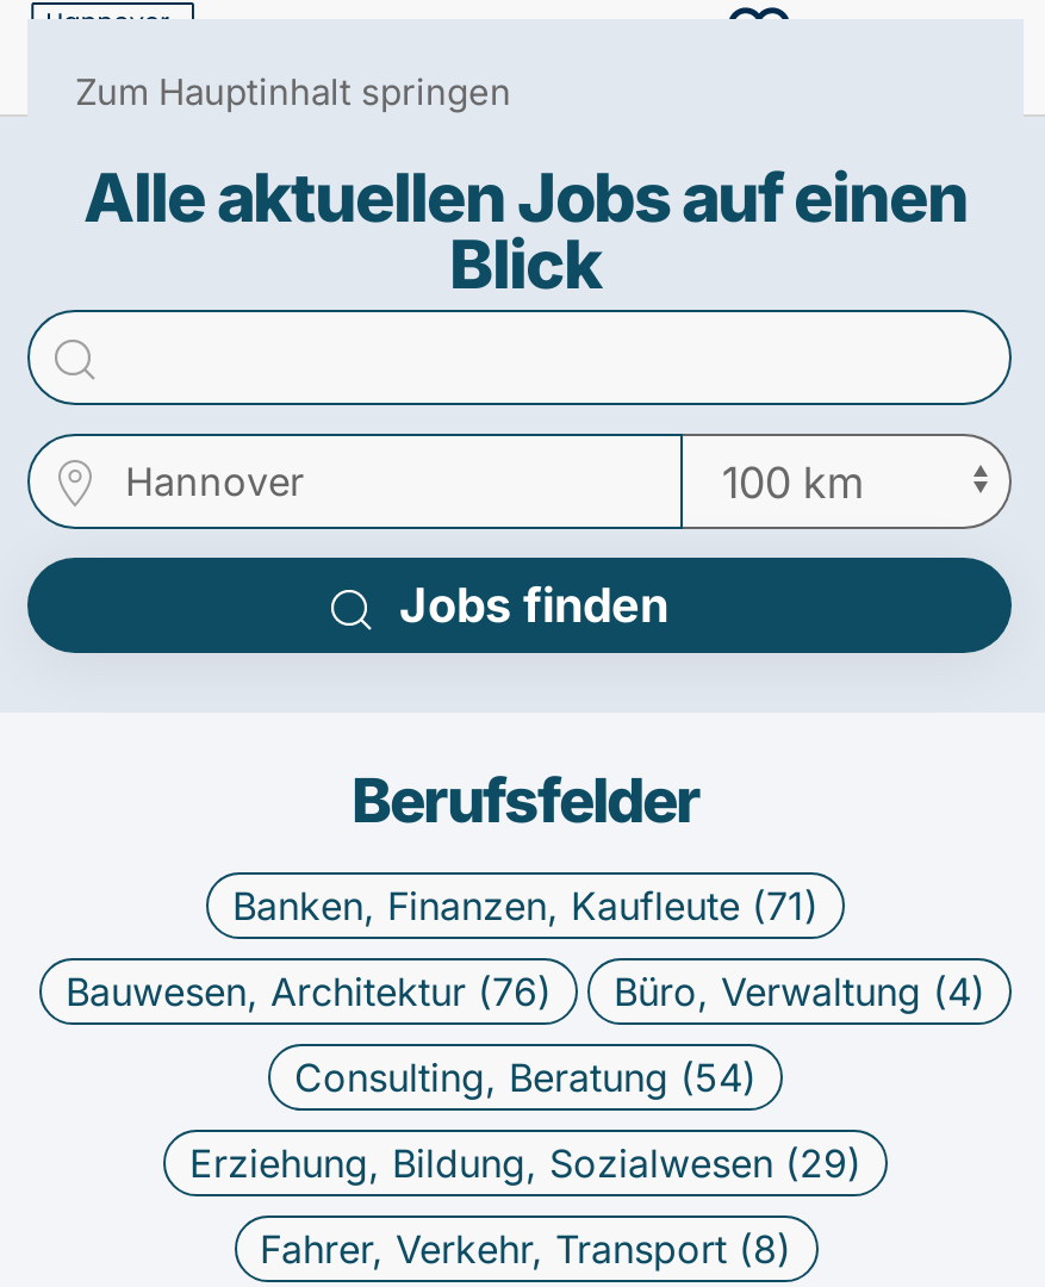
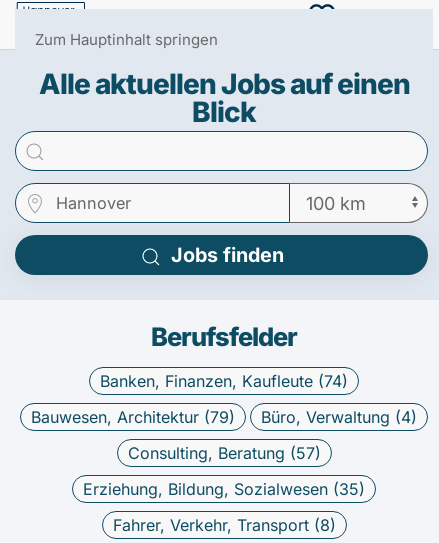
- Banken, Finanzen, Kaufleute (71)
+ Banken, Finanzen, Kaufleute (74)

- Bauwesen, Architektur (76)
+ Bauwesen, Architektur (79)

- Consulting, Beratung (54)
+ Consulting, Beratung (57)

- Erziehung, Bildung, Sozialwesen (29)
+ Erziehung, Bildung, Sozialwesen (35)
